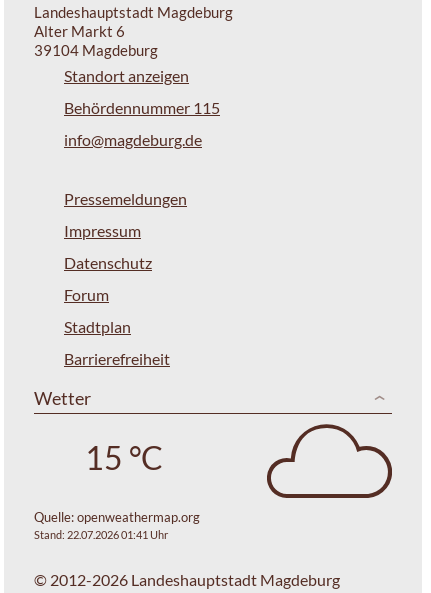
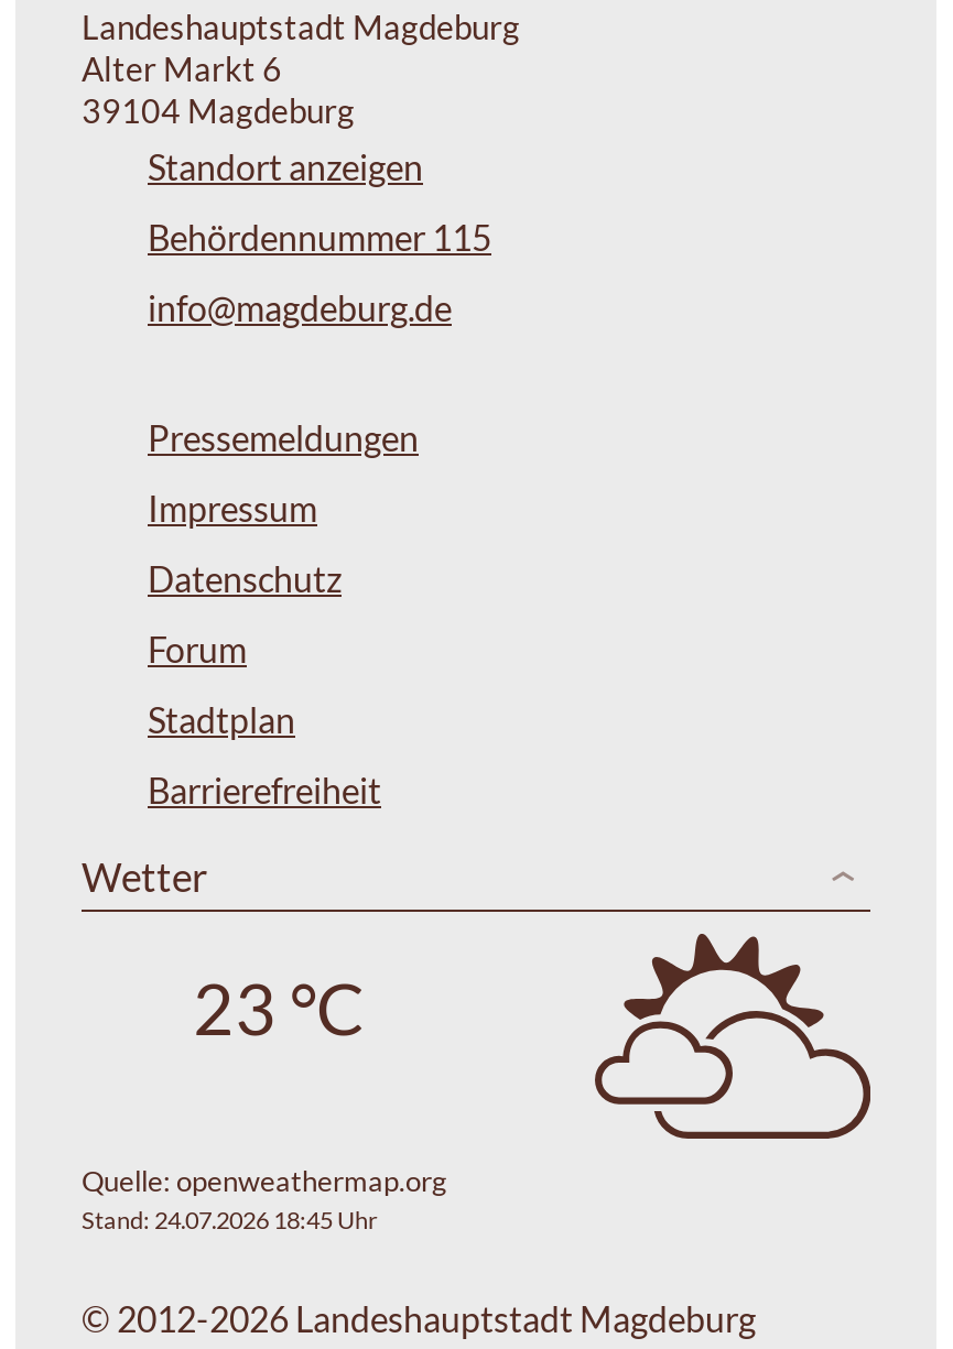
- [image]
+ [image]

- 15 °C
+ 23 °C

- Stand: 22.07.2026 01:41 Uhr
+ Stand: 24.07.2026 18:45 Uhr
